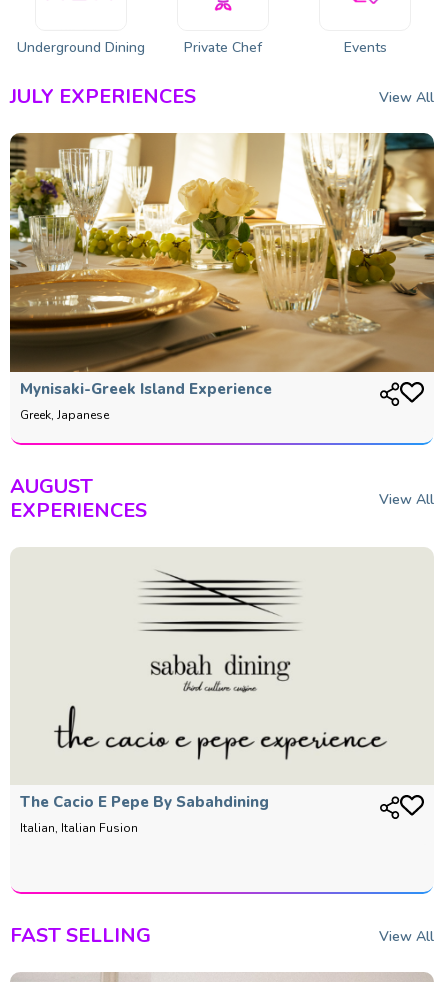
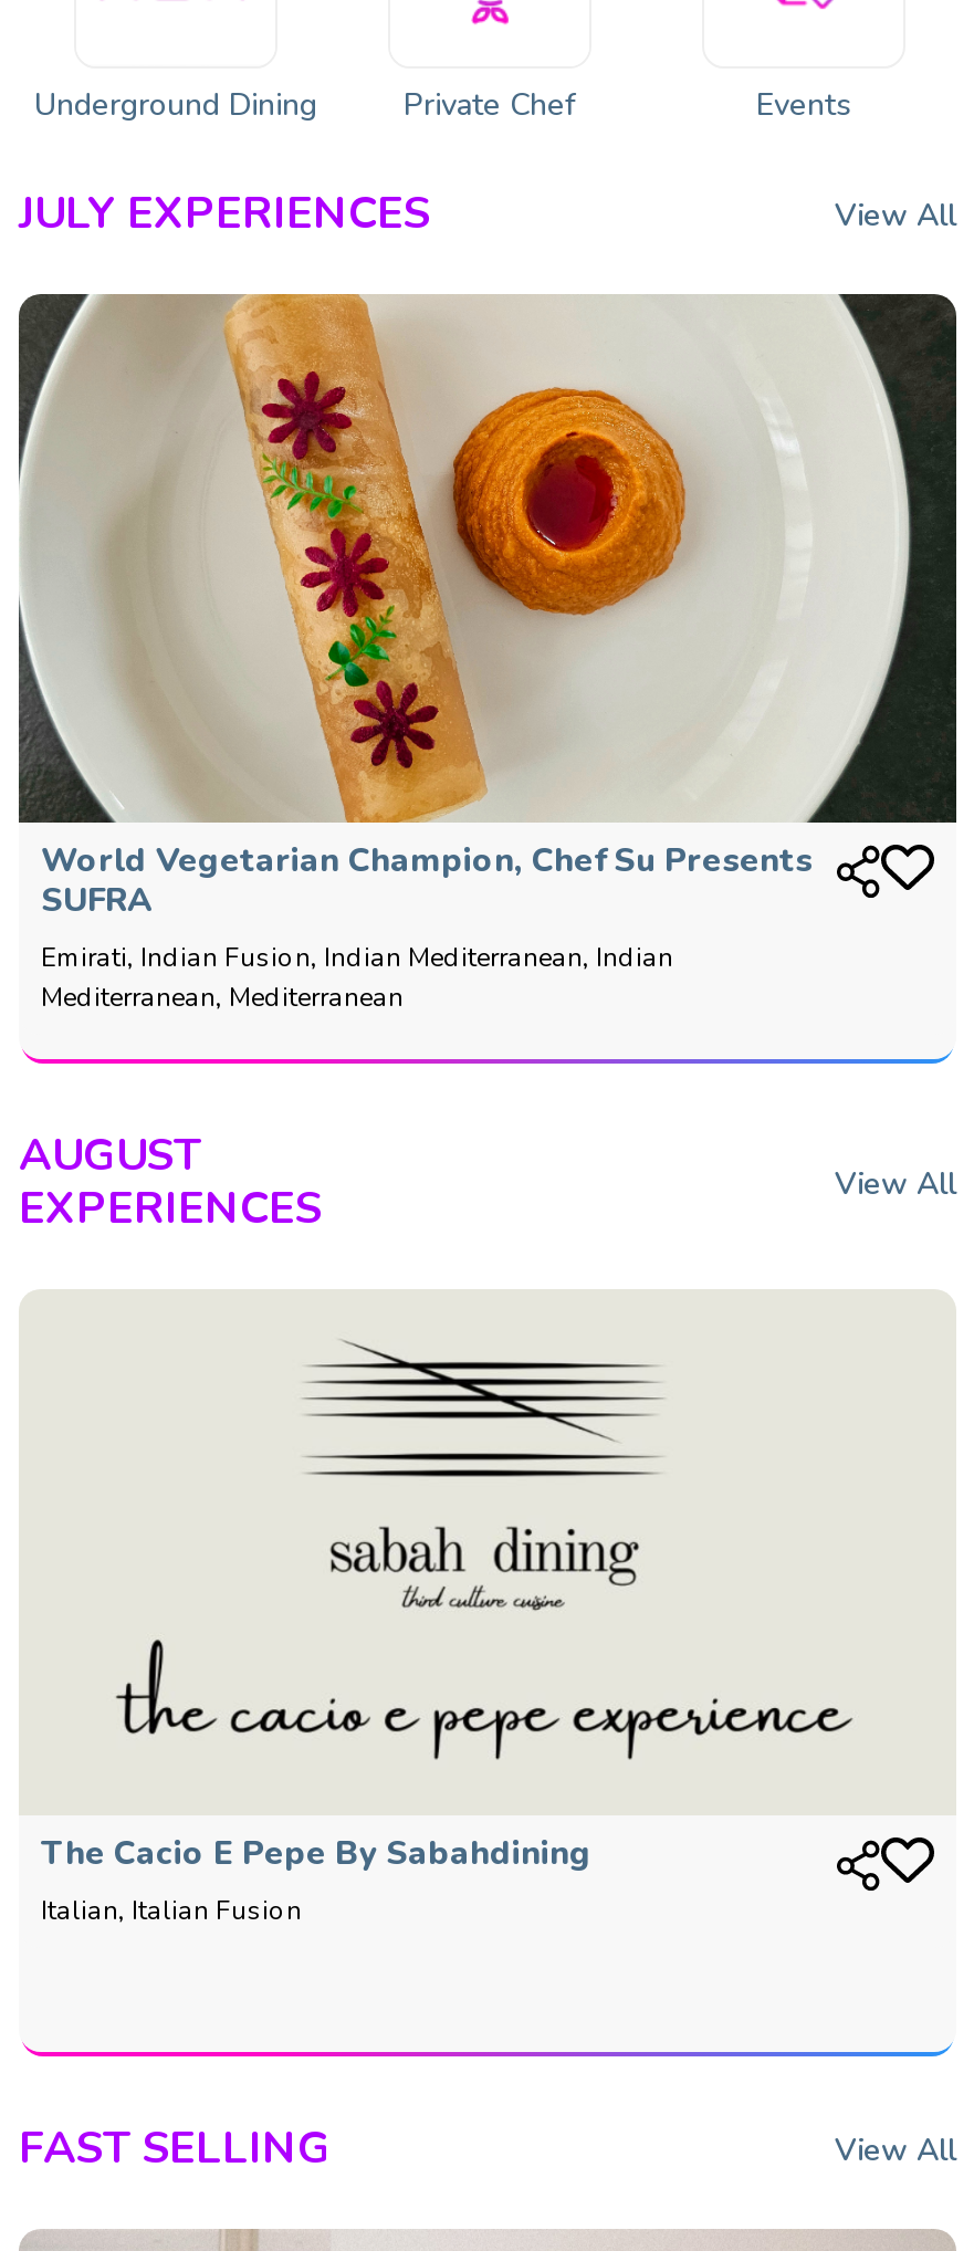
- [image]
- Mynisaki-Greek Island Experience
- Greek, Japanese
+ [image]
+ World Vegetarian Champion, Chef Su Presents
+ SUFRA
+ Emirati, Indian Fusion, Indian Mediterranean, Indian
+ Mediterranean, Mediterranean
